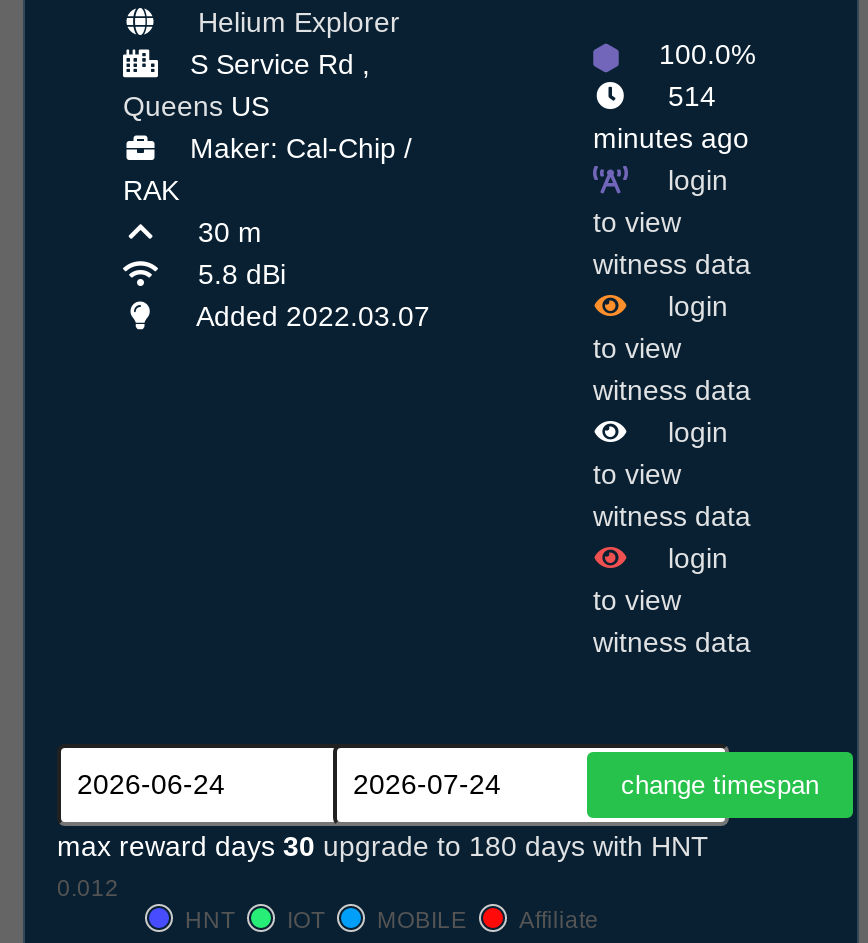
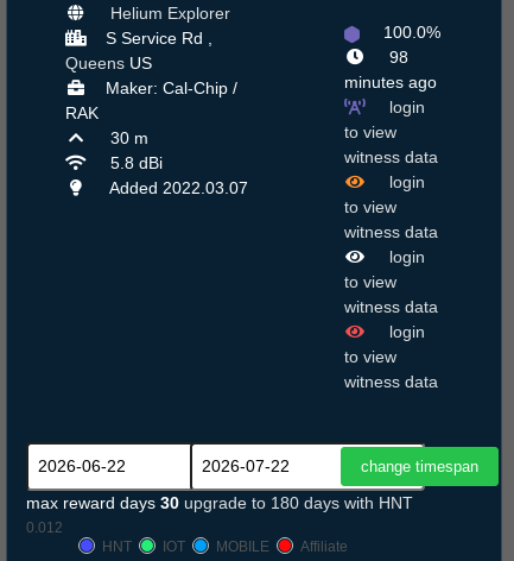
- 514
+ 98
